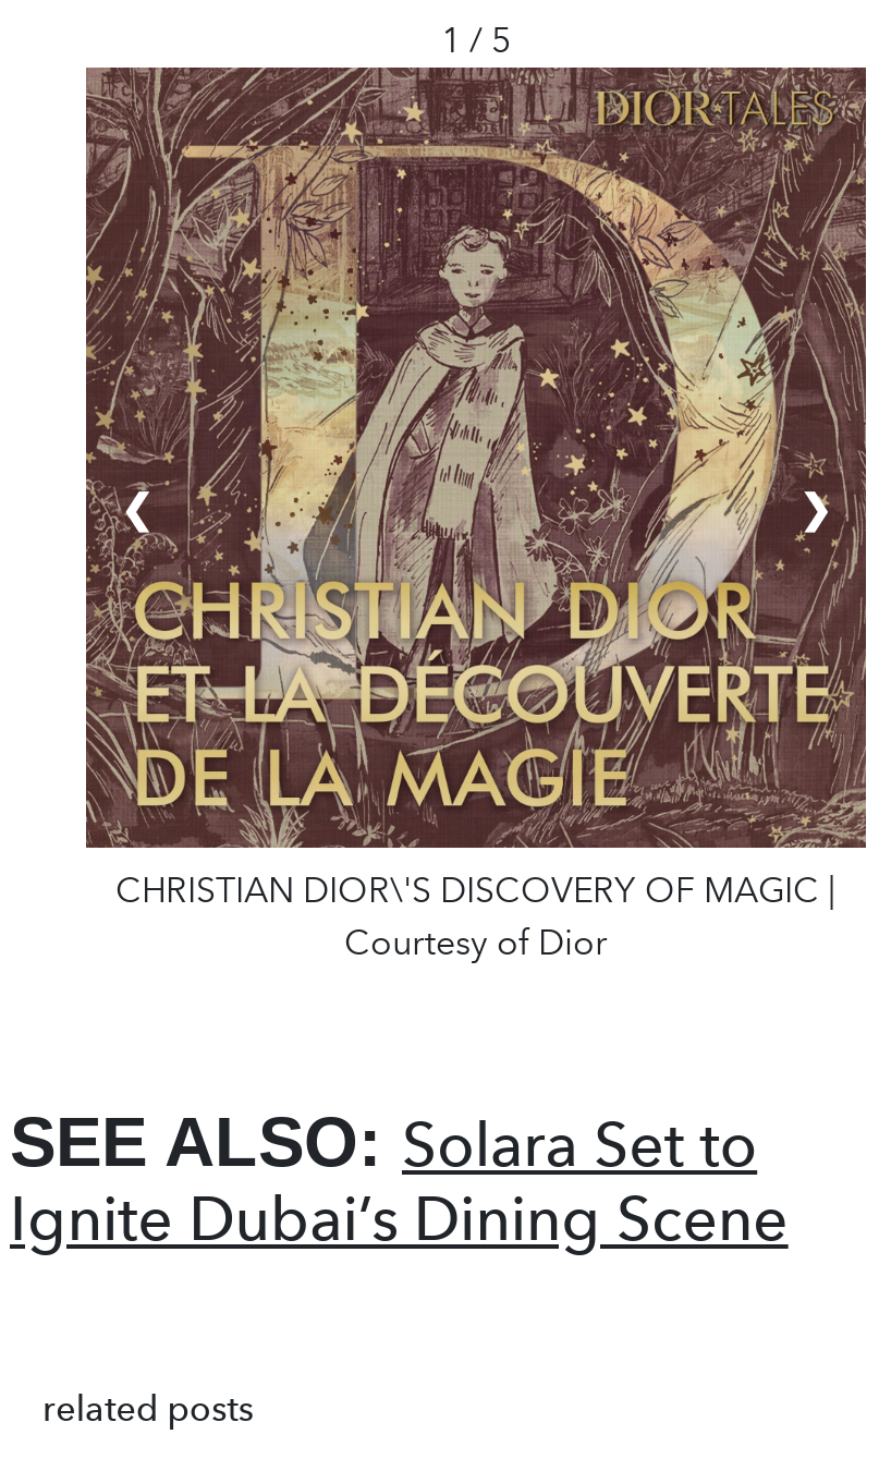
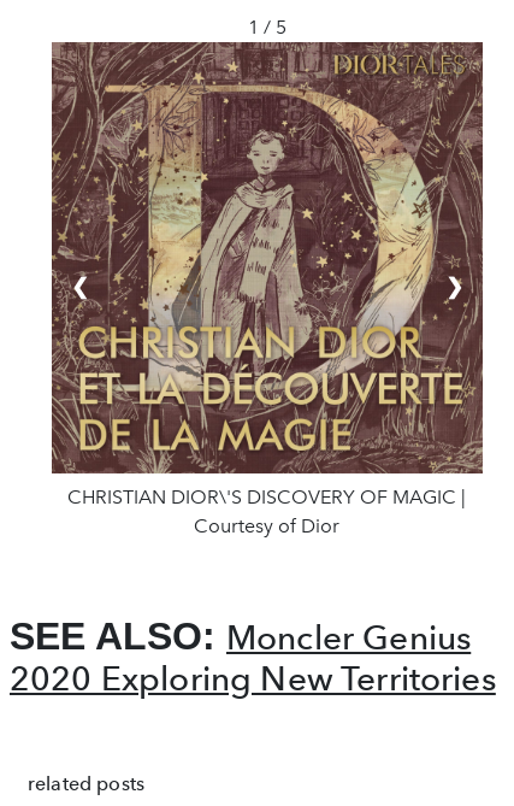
- SEE ALSO: Solara Set to
- Ignite Dubai’s Dining Scene
+ SEE ALSO: Moncler Genius
+ 2020 Exploring New Territories
